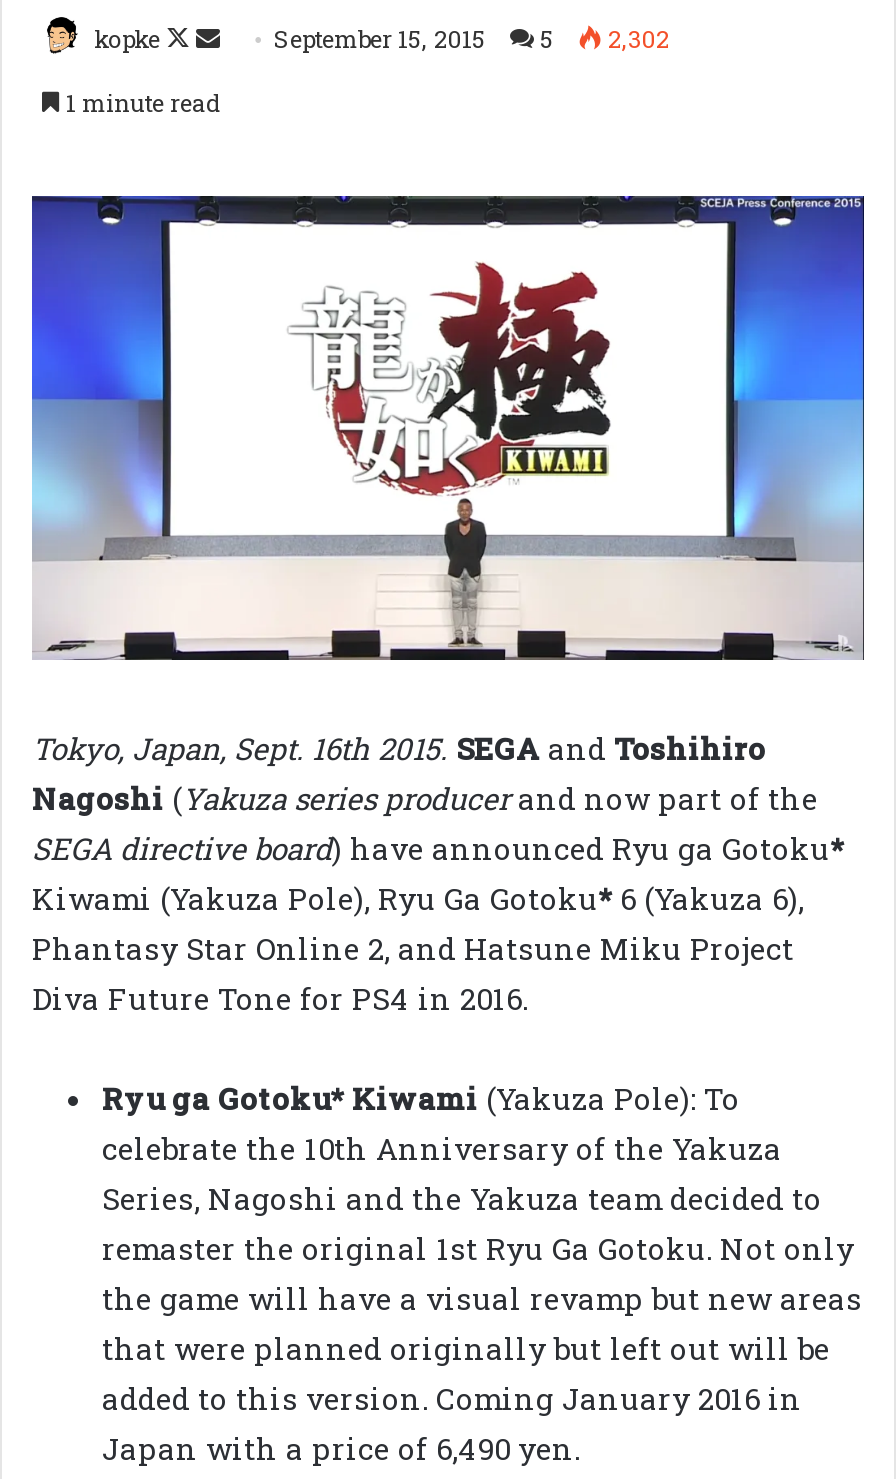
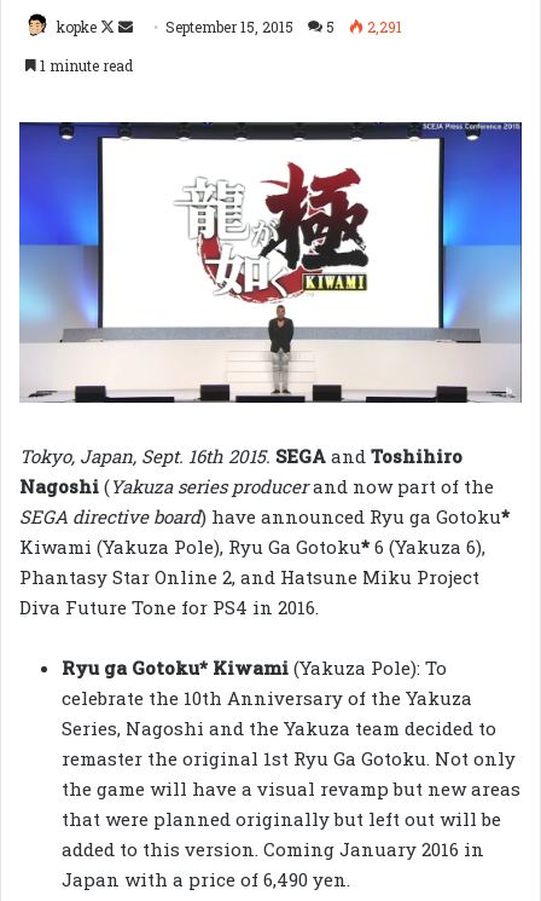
- 2,302
+ 2,291
